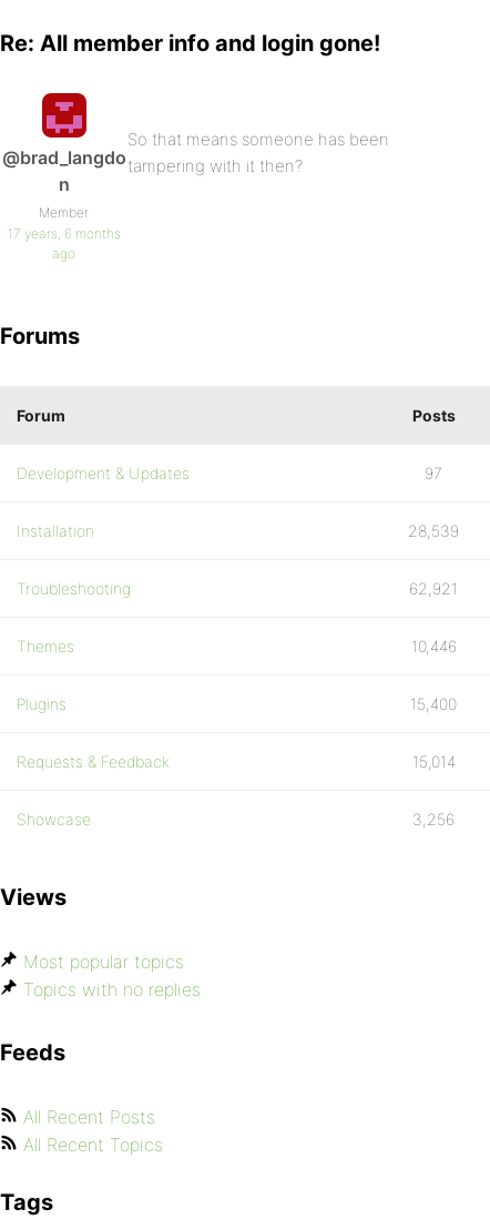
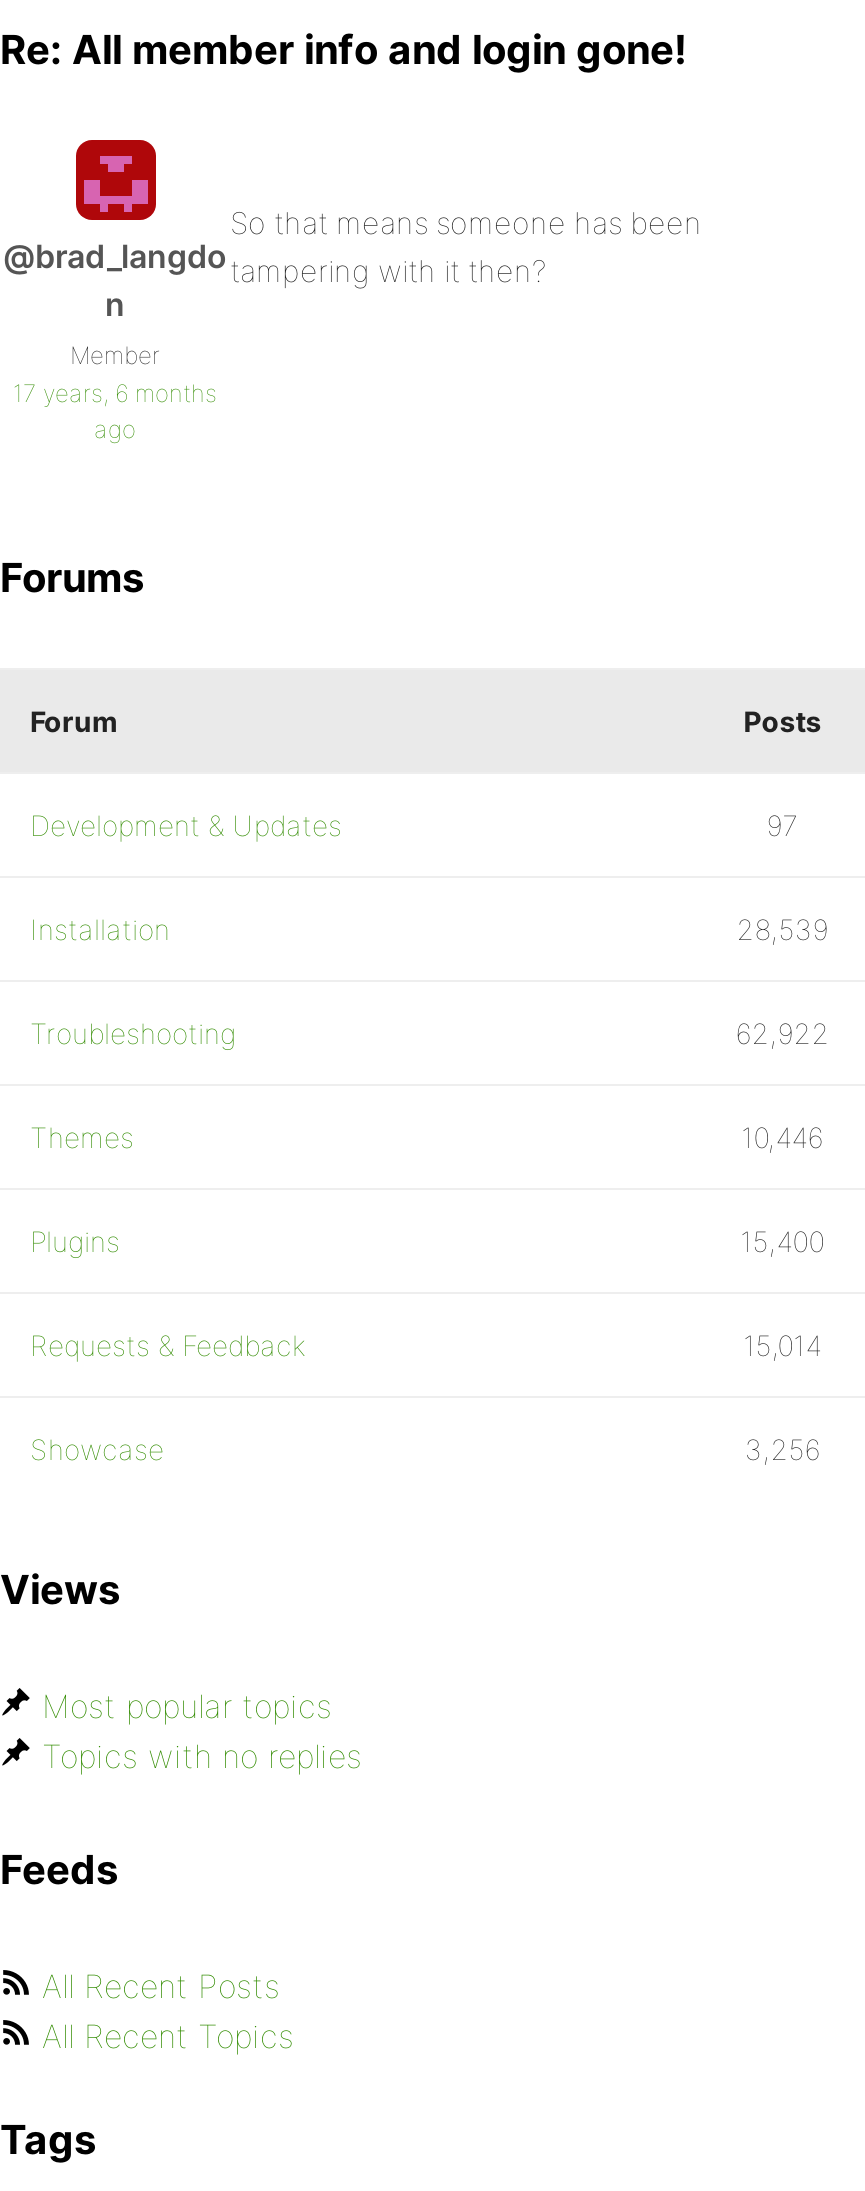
- 62,921
+ 62,922
